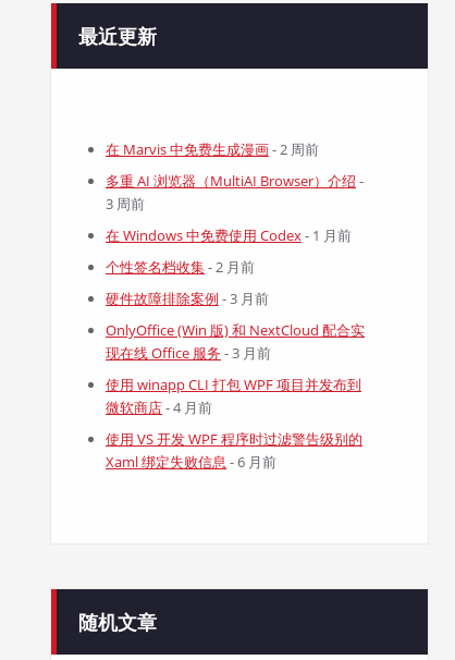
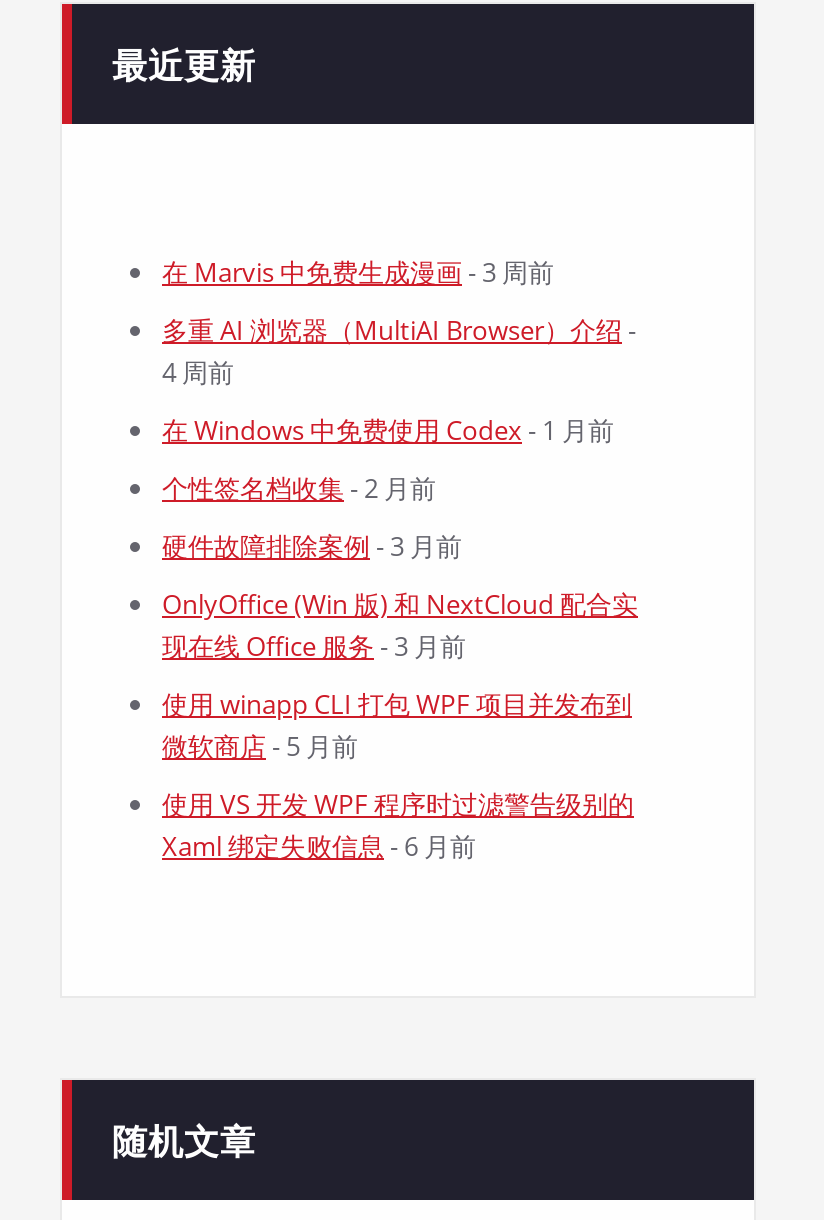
- 在 Marvis 中免费生成漫画- 2 周前
+ 在 Marvis 中免费生成漫画- 3 周前

- 3 周前
+ 4 周前

- 微软商店- 4 月前
+ 微软商店- 5 月前
